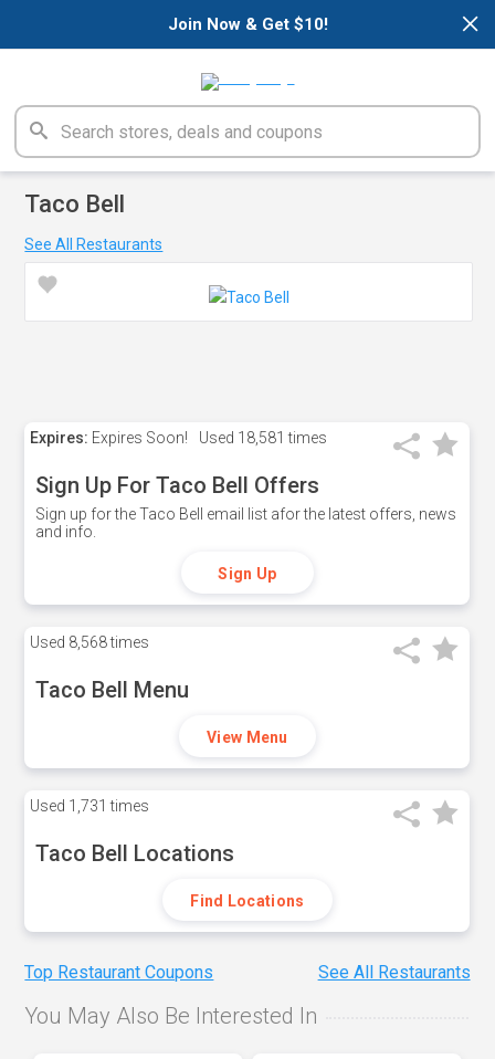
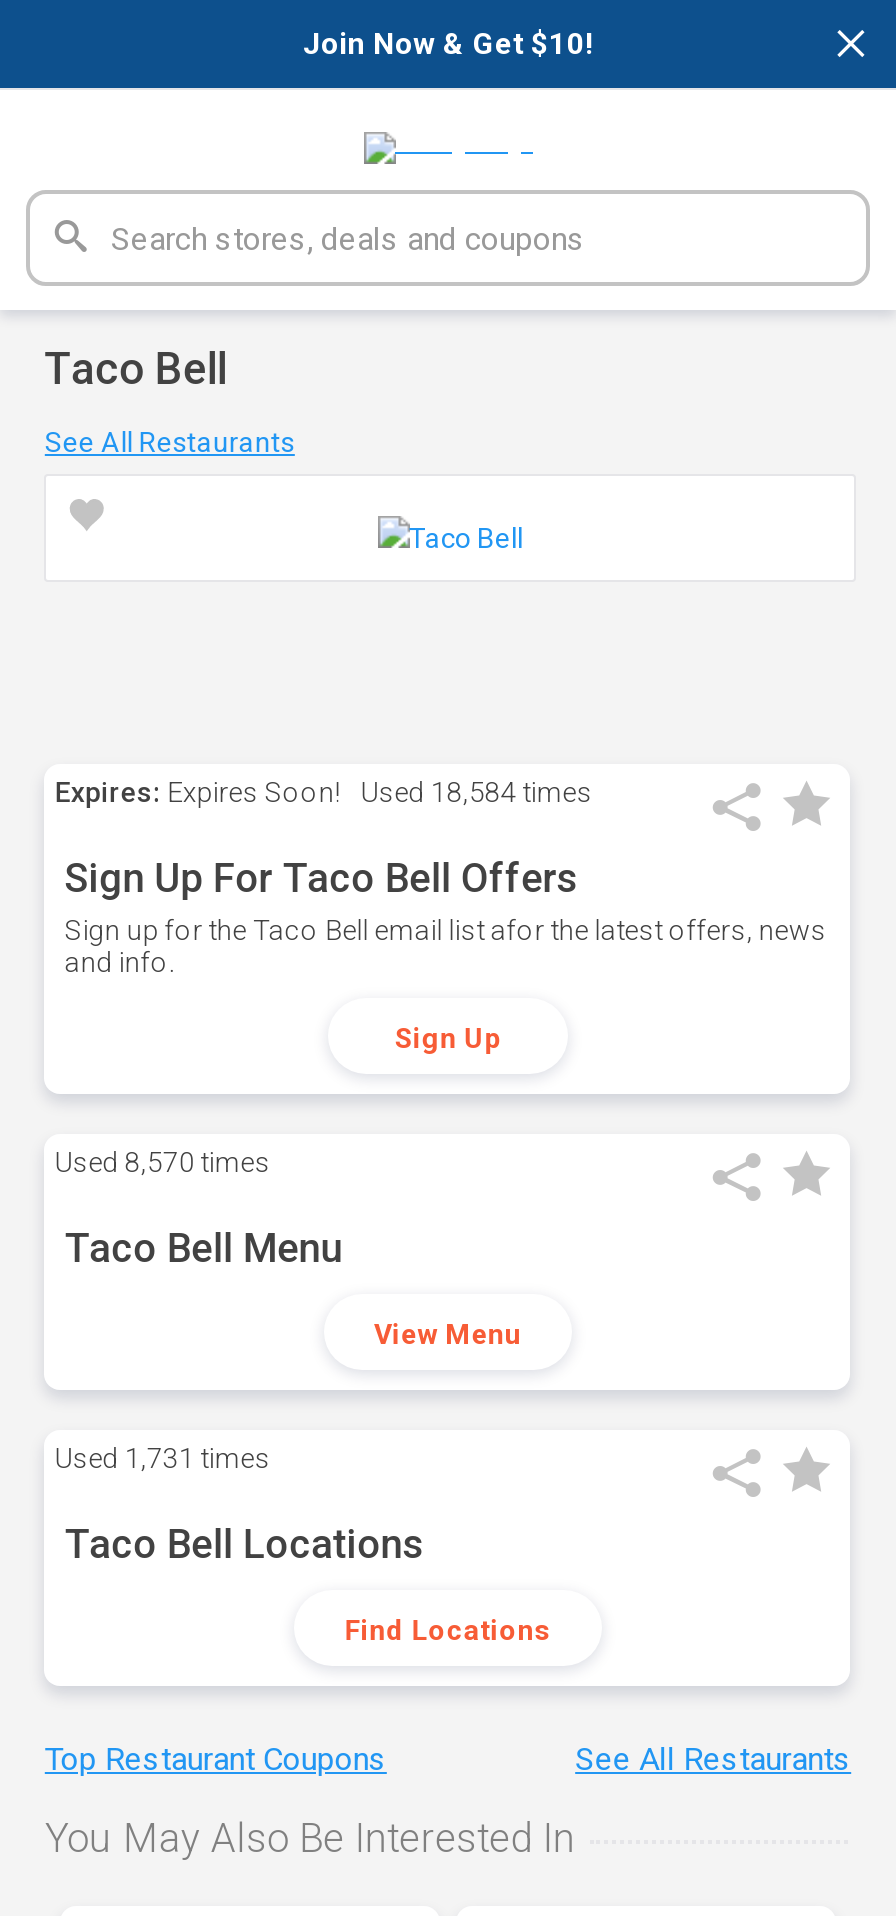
- Expires: Expires Soon! Used 18,581 times
+ Expires: Expires Soon! Used 18,584 times

- Used 8,568 times
+ Used 8,570 times
